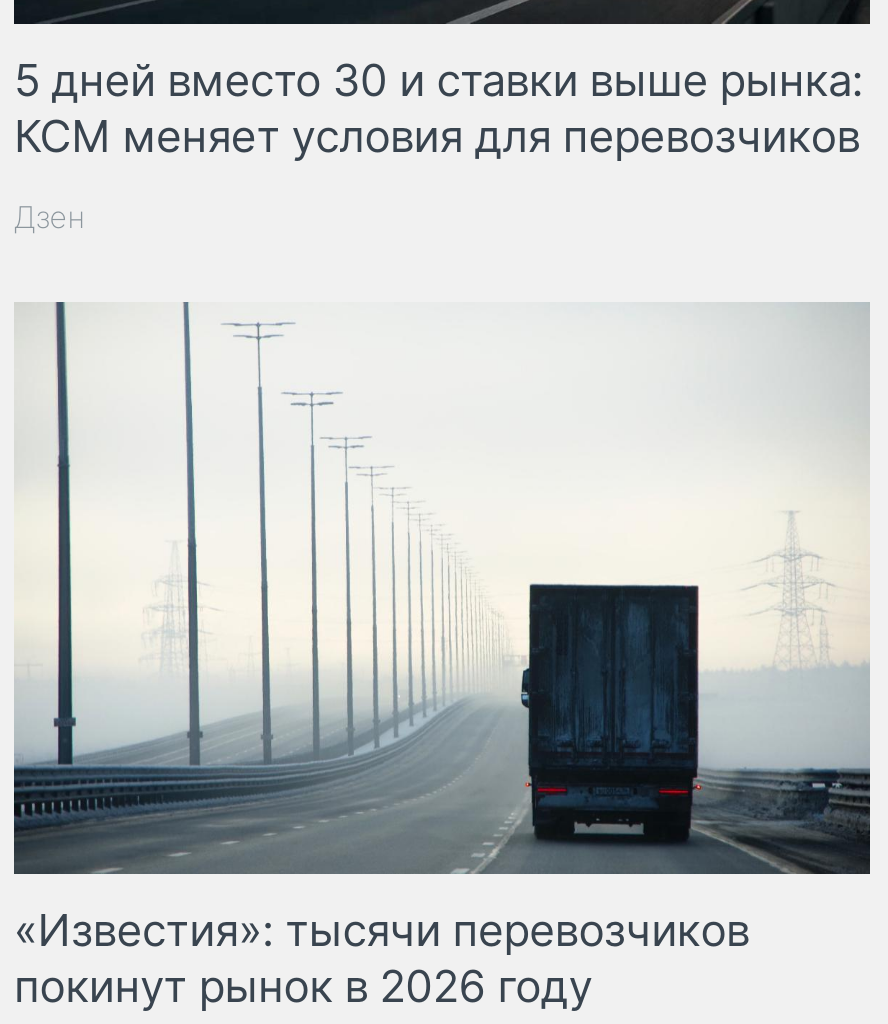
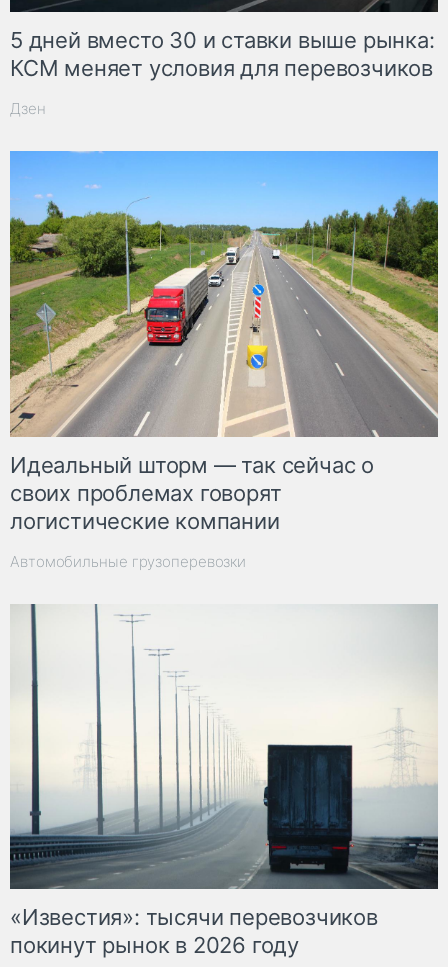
+ [image]
+ Идеальный шторм — так сейчас о
+ своих проблемах говорят
+ логистические компании
+ Автомобильные грузоперевозки
